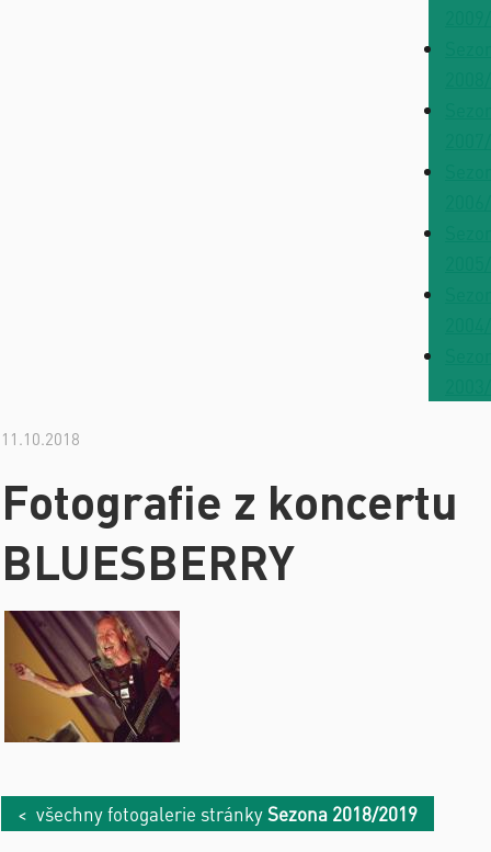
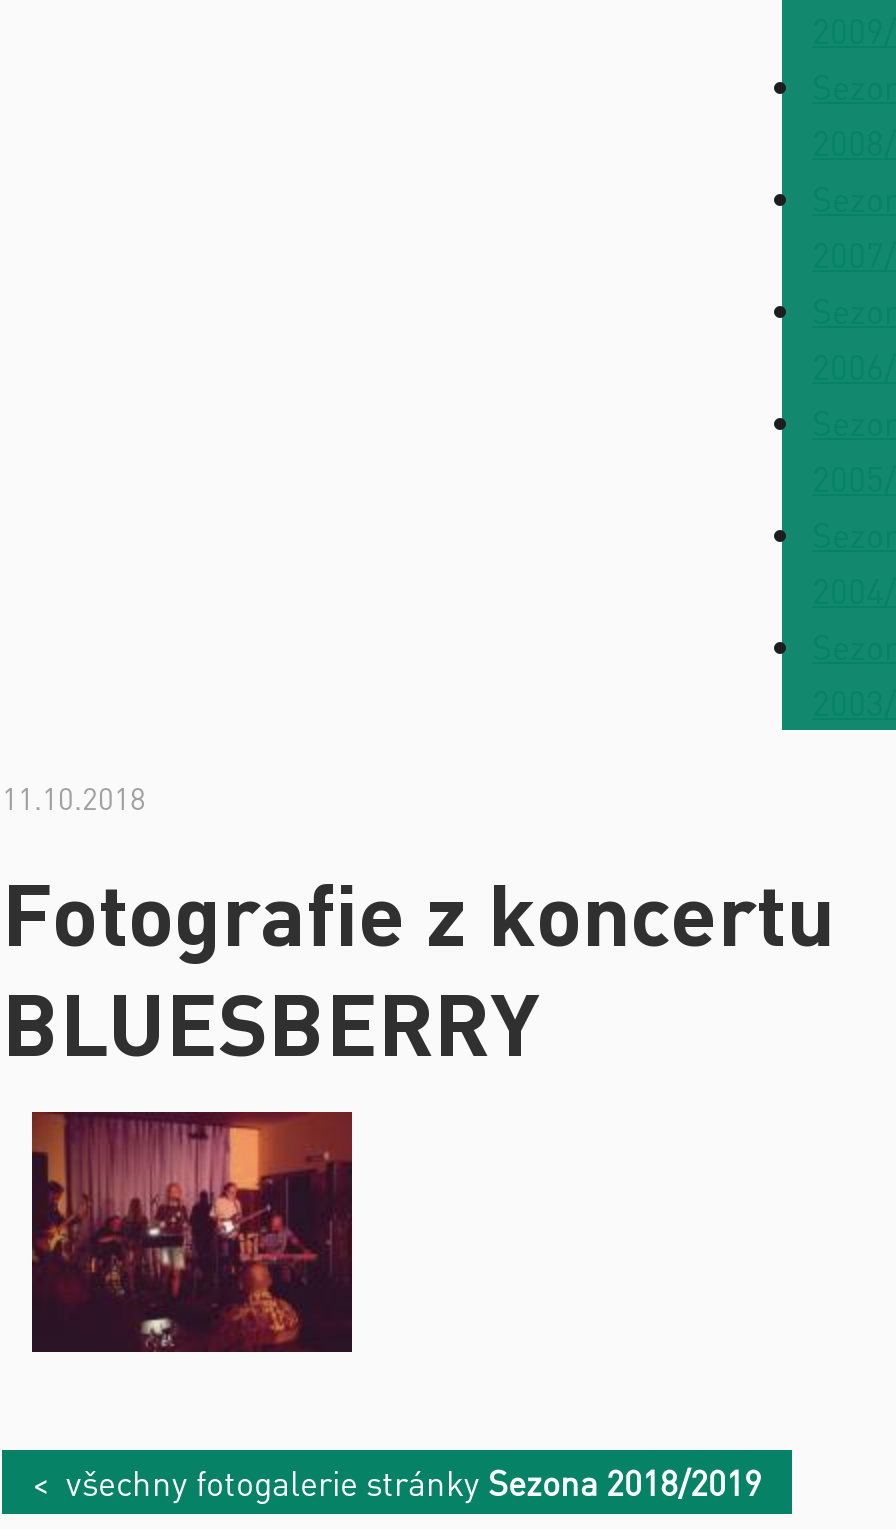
- [image]
+ [image]
